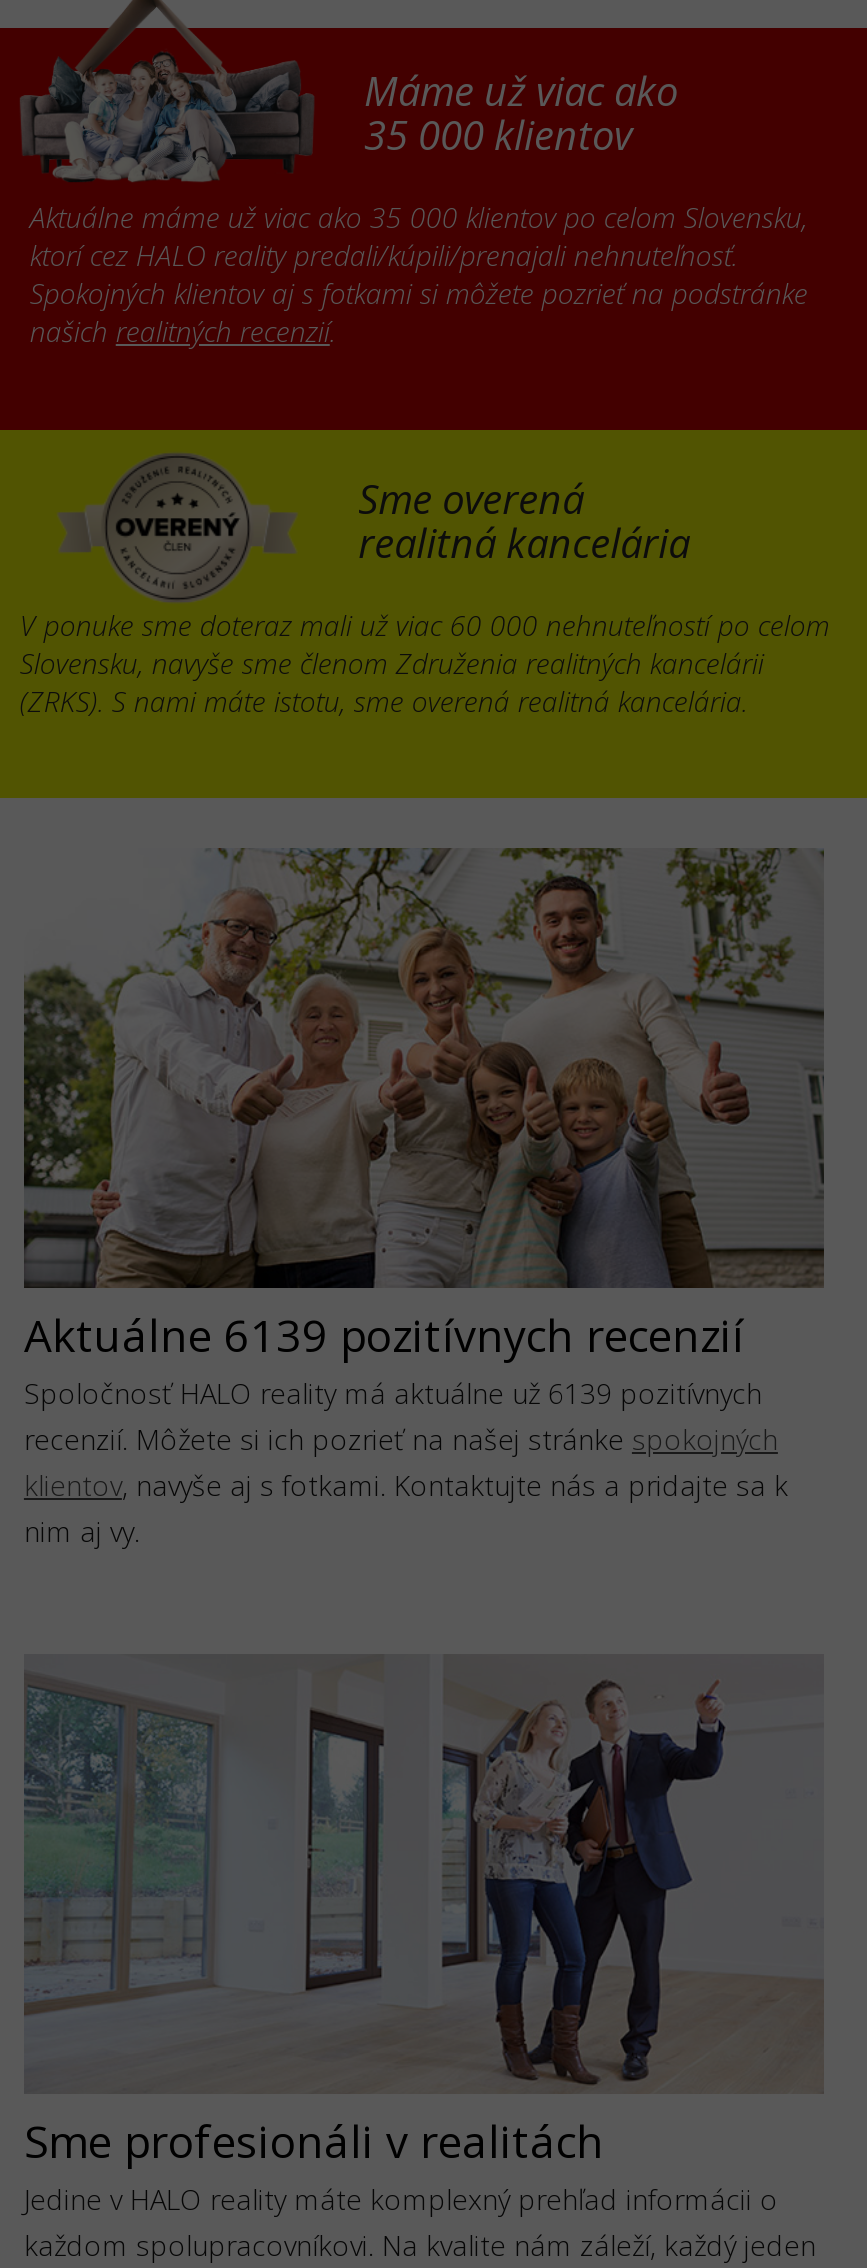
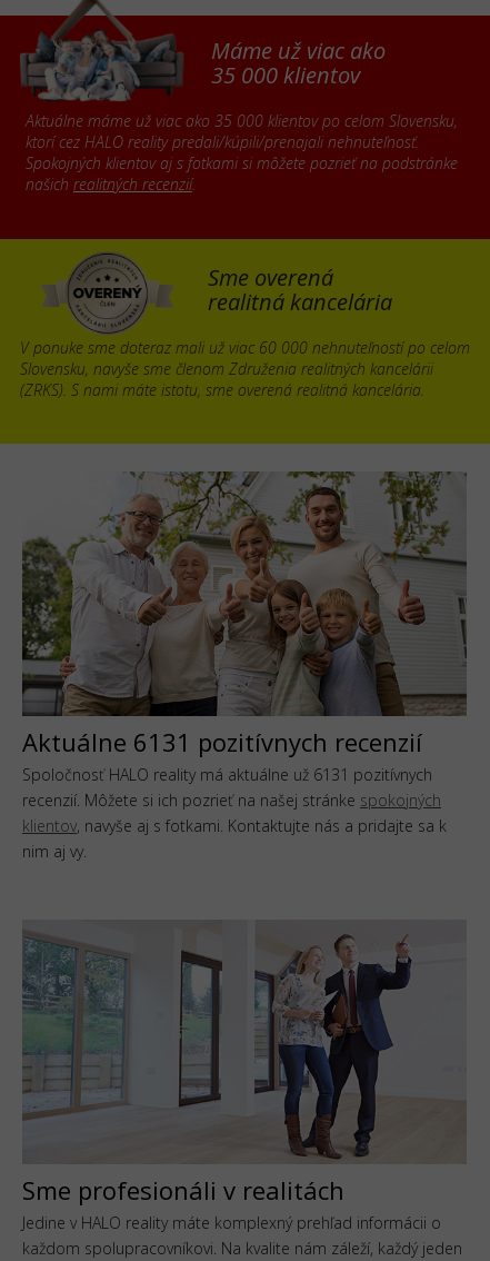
- Aktuálne 6139 pozitívnych recenzií
+ Aktuálne 6131 pozitívnych recenzií

- Spoločnosť HALO reality má aktuálne už 6139 pozitívnych
+ Spoločnosť HALO reality má aktuálne už 6131 pozitívnych
